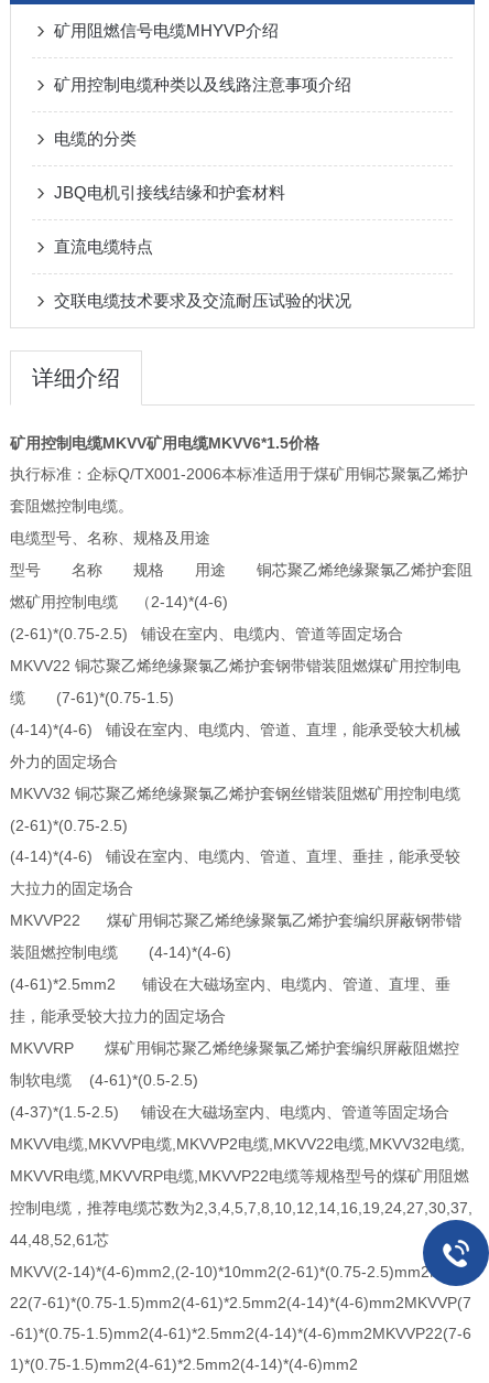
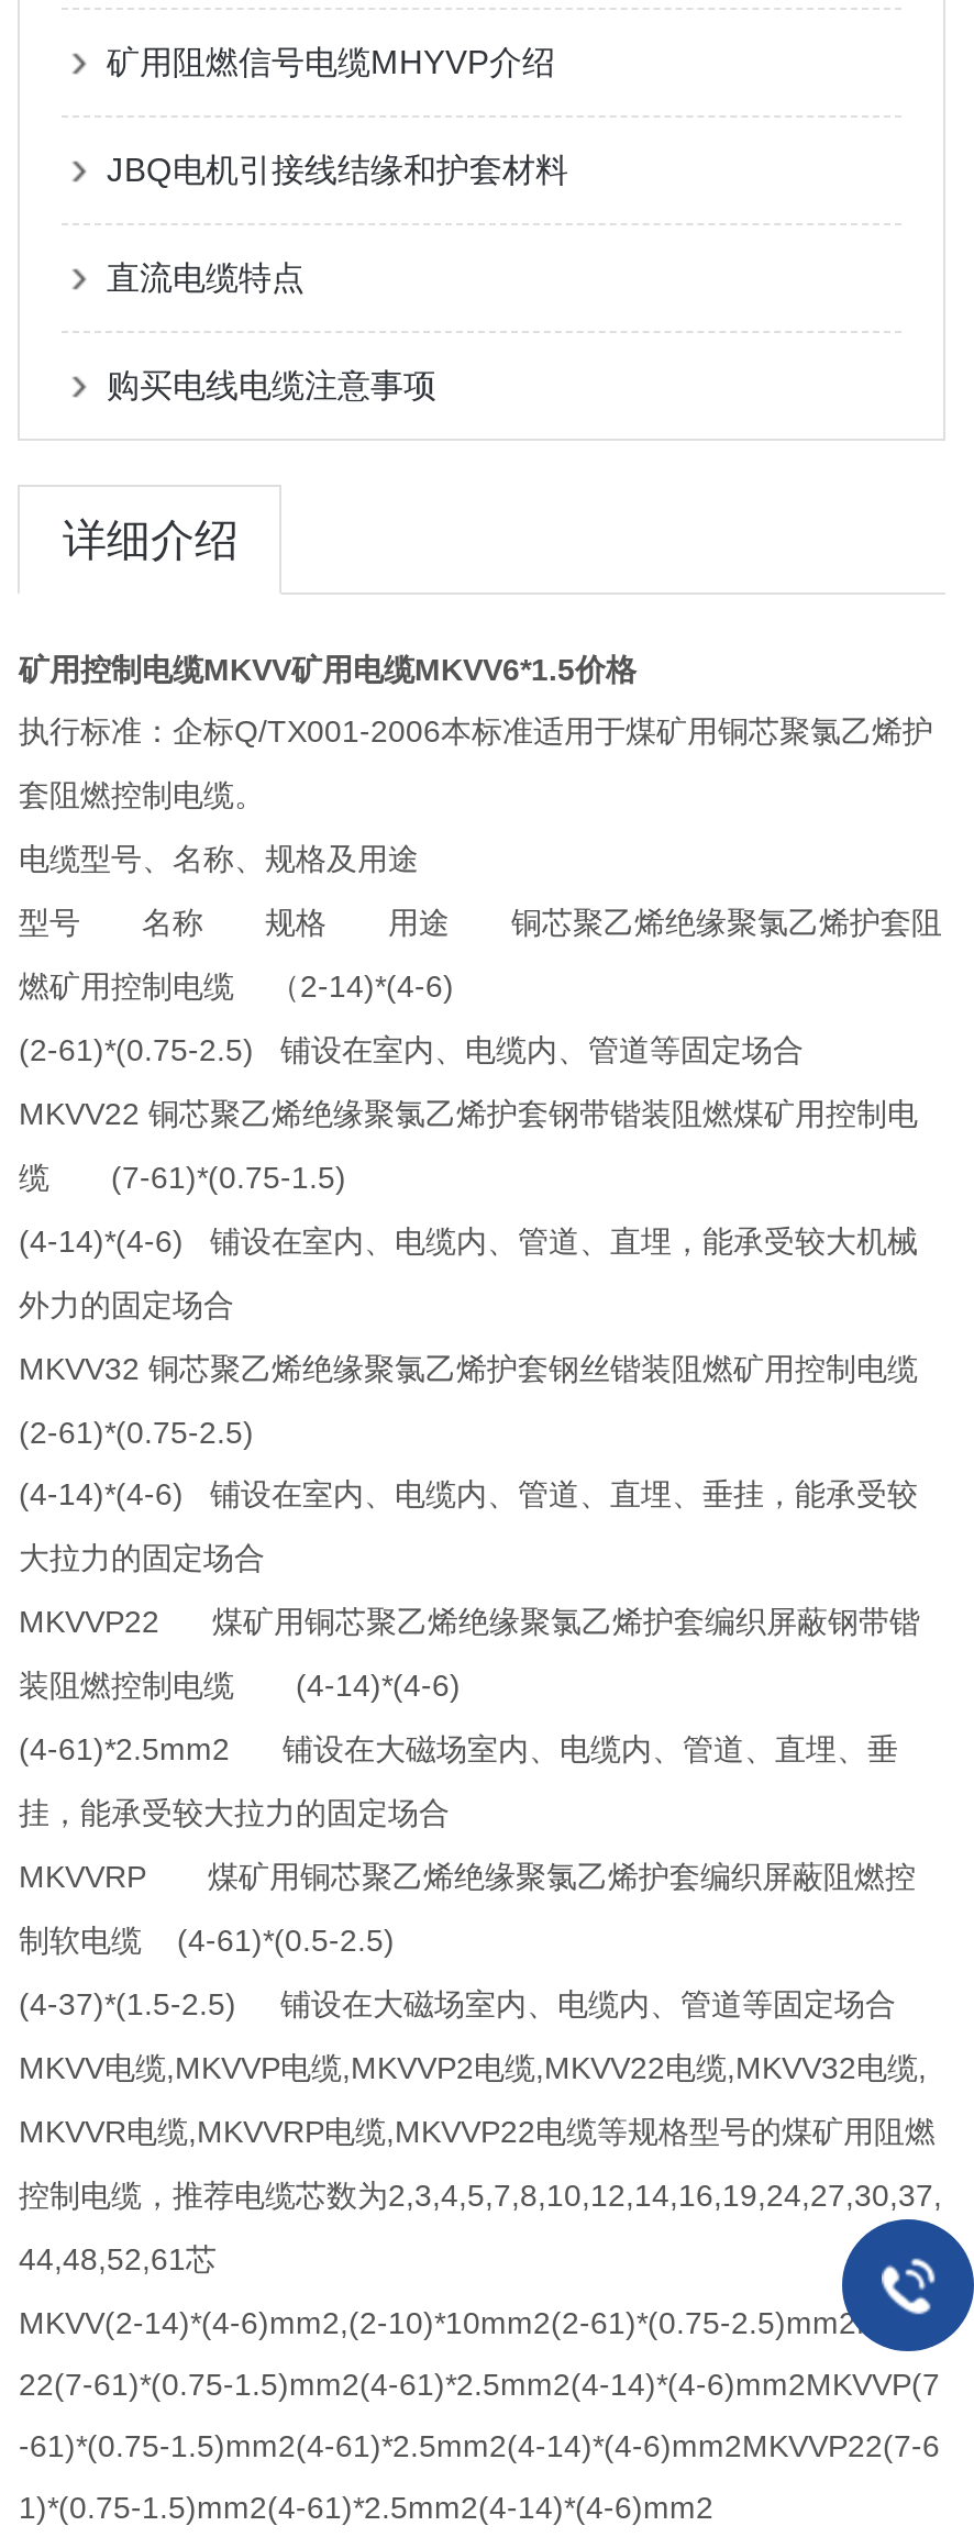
- 矿用控制电缆种类以及线路注意事项介绍
- 电缆的分类

- 交联电缆技术要求及交流耐压试验的状况
+ 购买电线电缆注意事项
